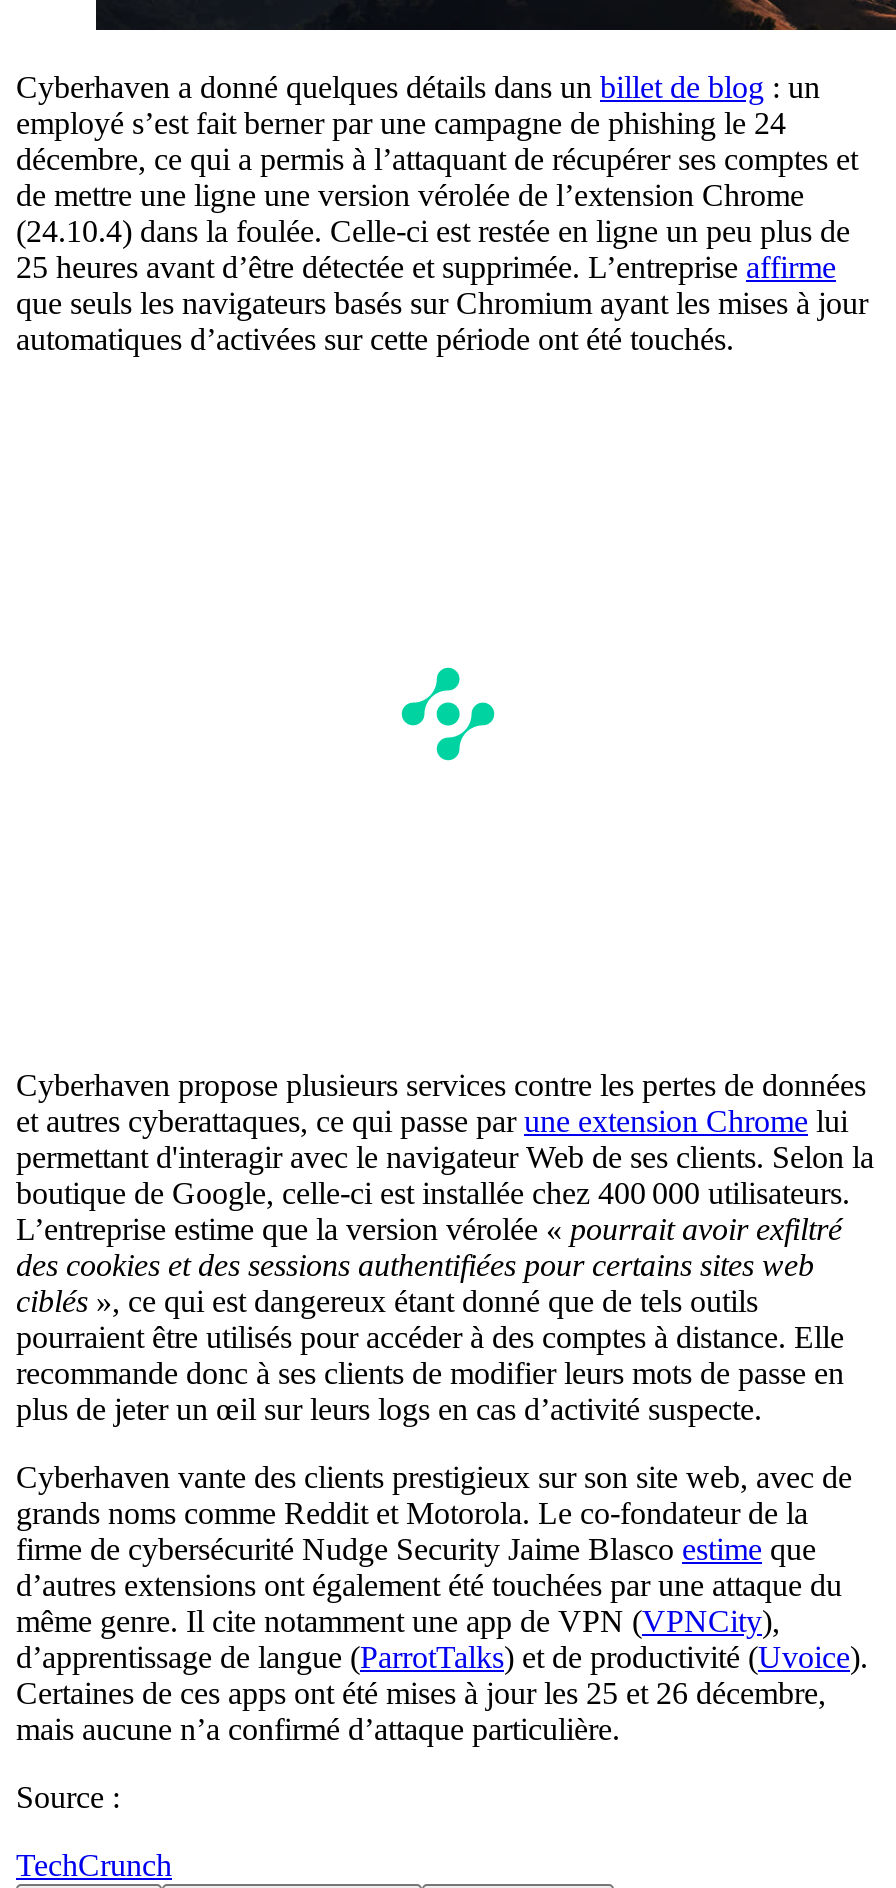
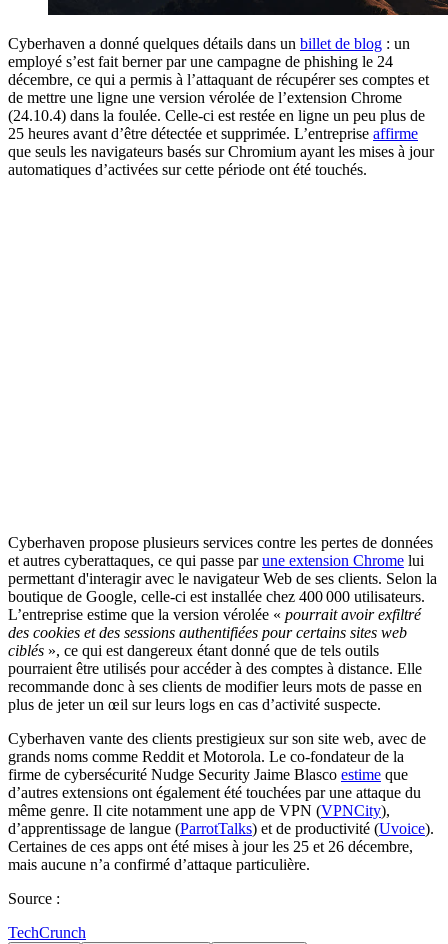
- [image]
